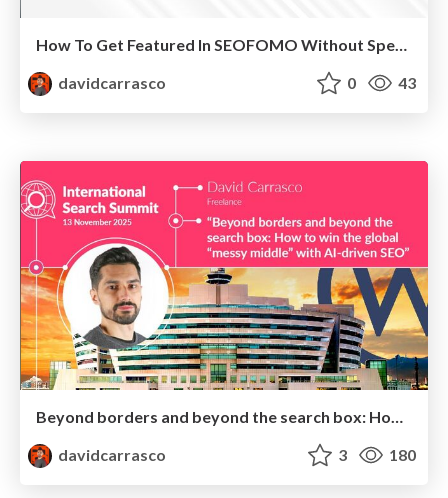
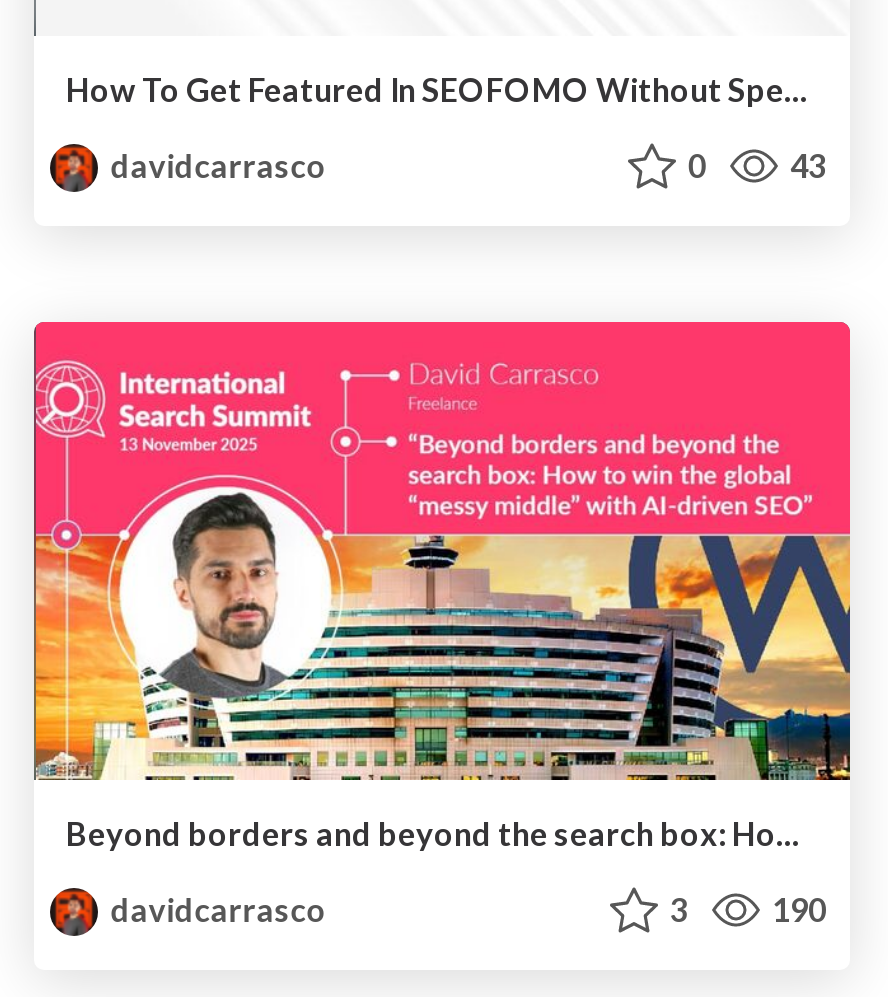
- 180
+ 190
